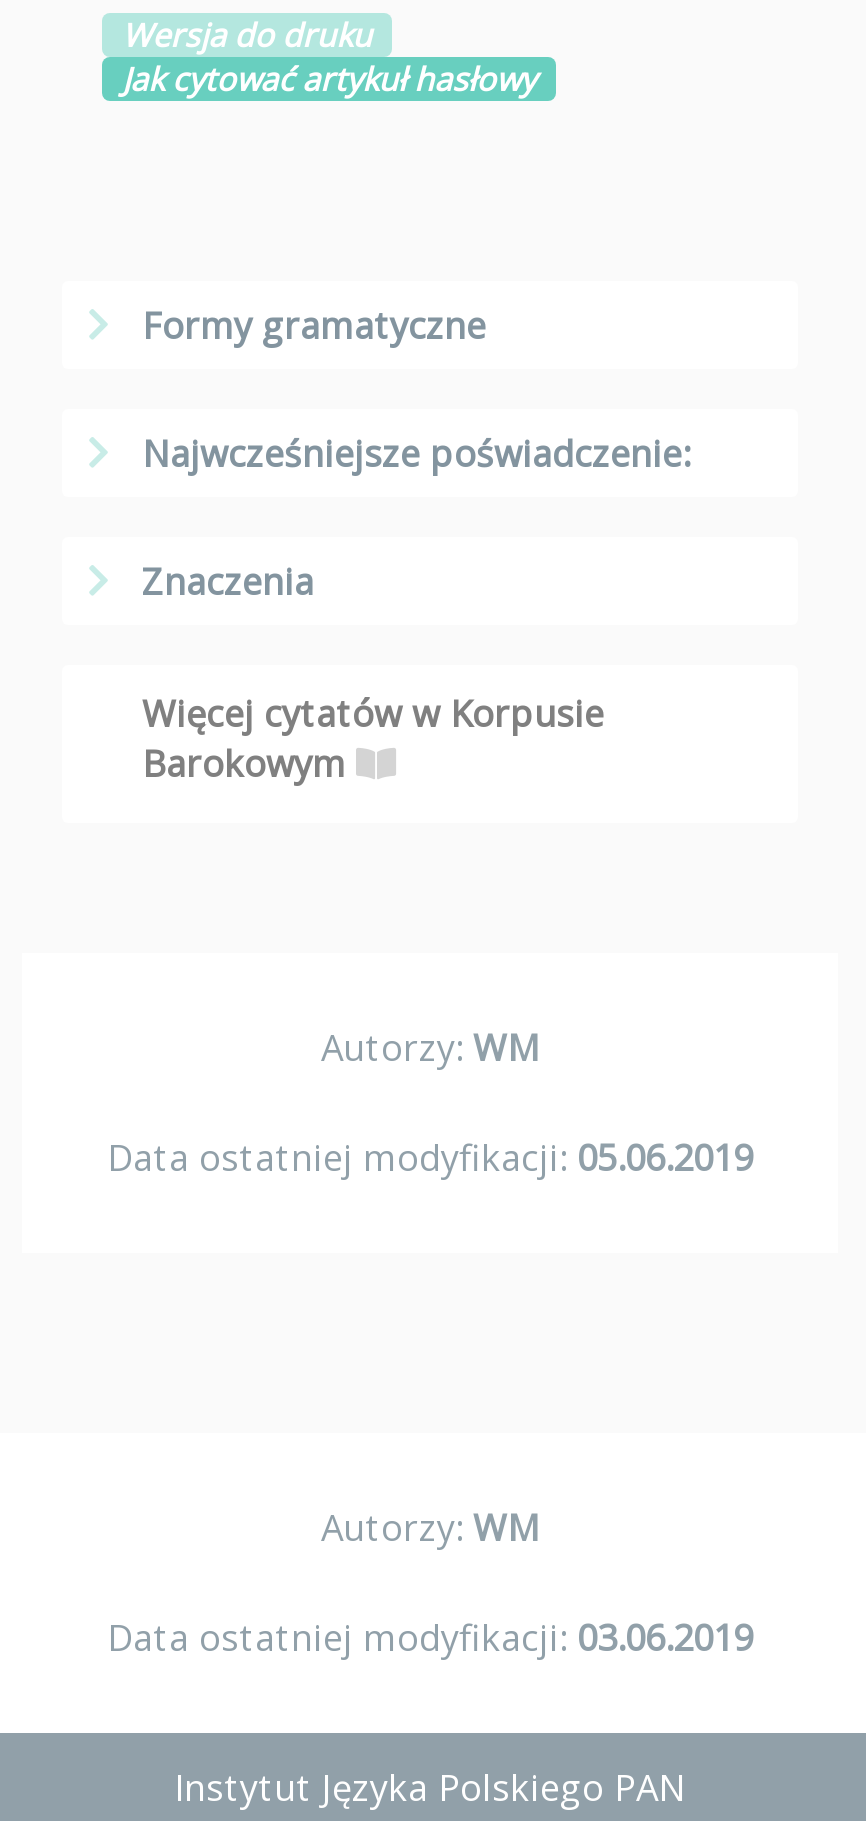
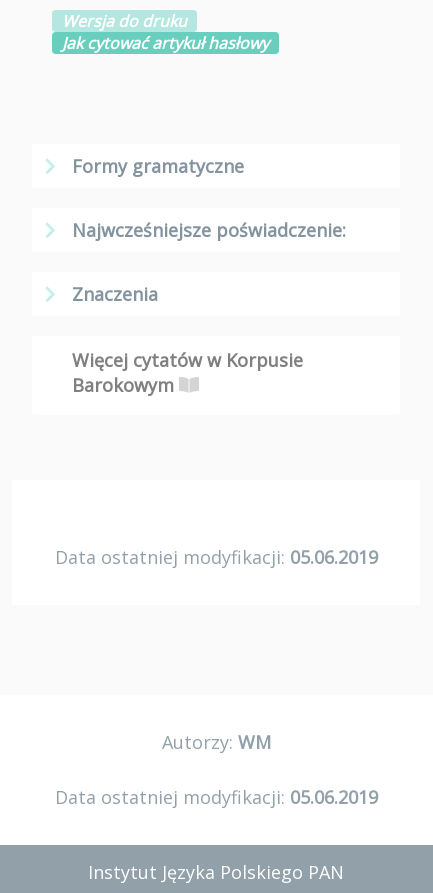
- Autorzy: WM

- Data ostatniej modyfikacji: 03.06.2019
+ Data ostatniej modyfikacji: 05.06.2019
